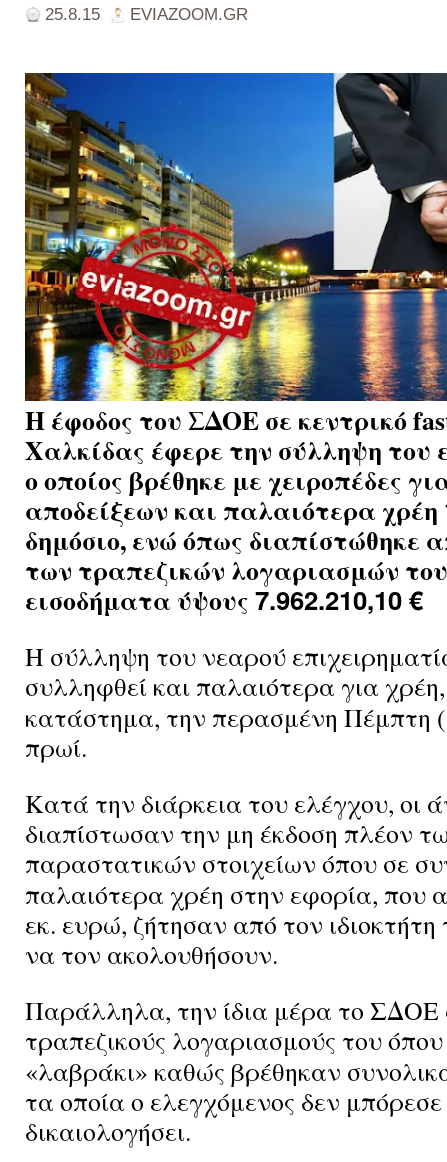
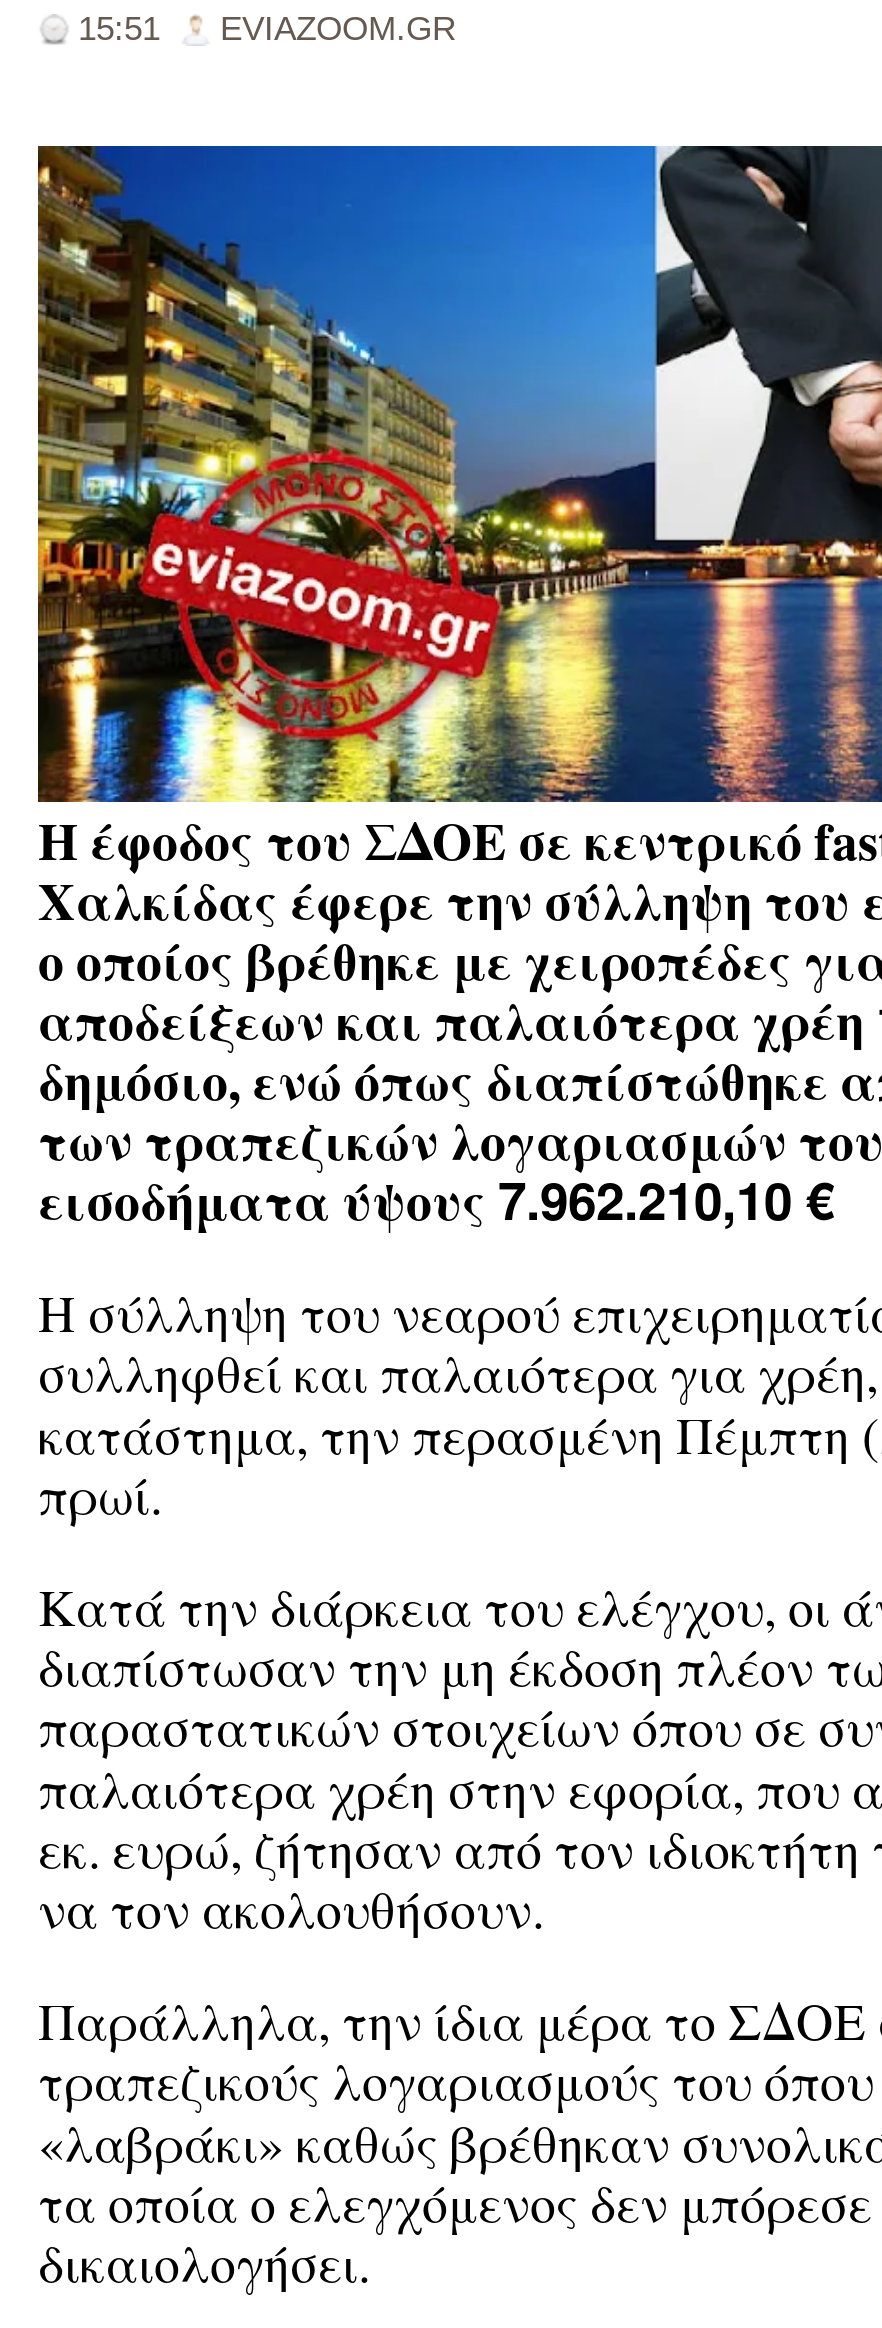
- 25.8.15 EVIAZOOM.GR
+ 15:51 EVIAZOOM.GR
